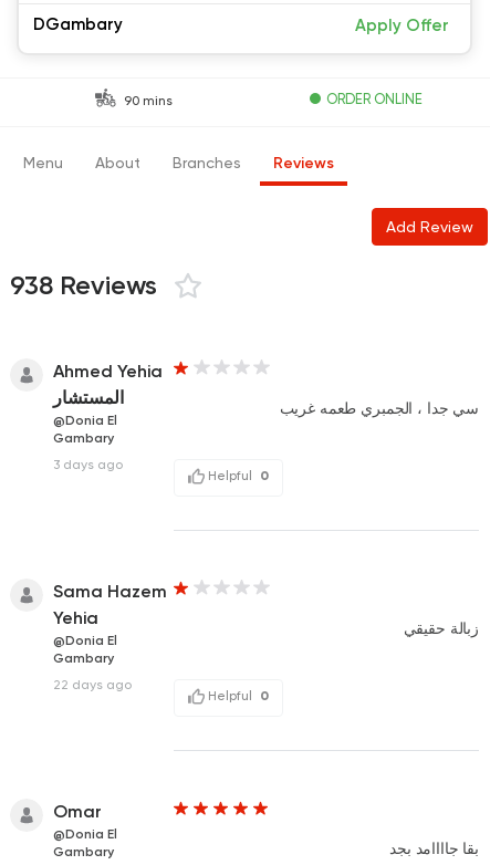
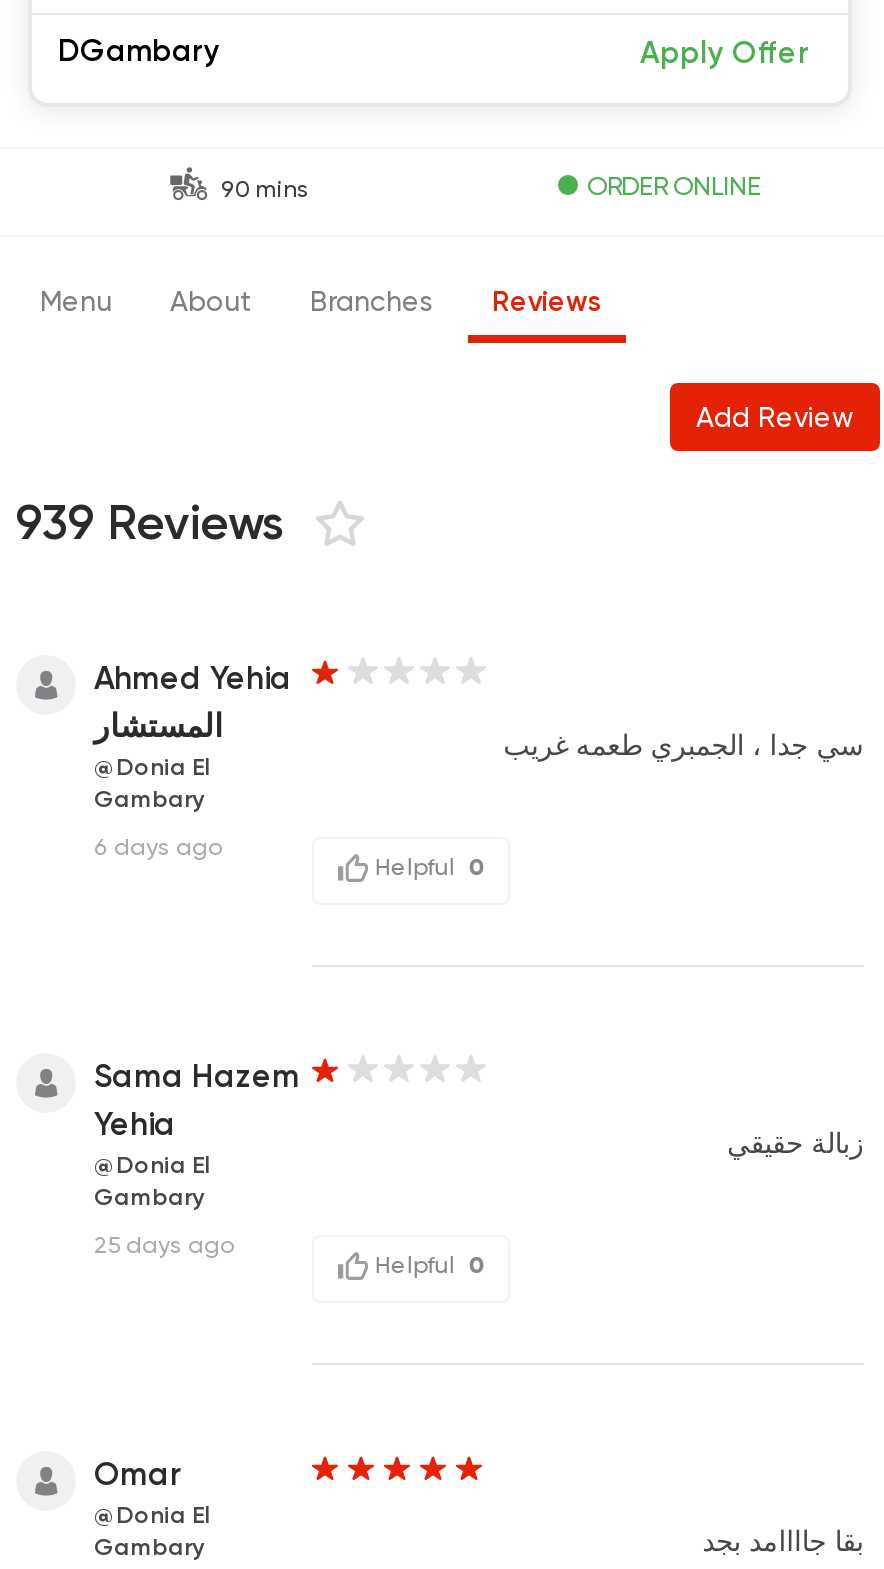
- 938 Reviews
+ 939 Reviews

- 3 days ago
+ 6 days ago

- 22 days ago
+ 25 days ago
